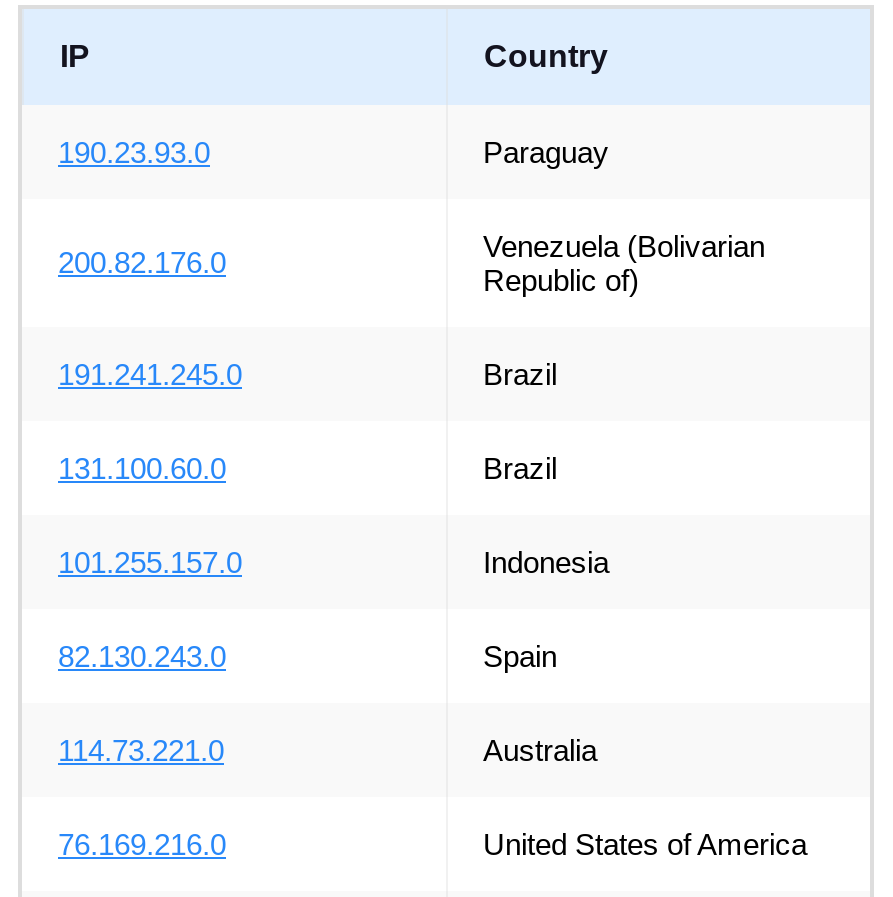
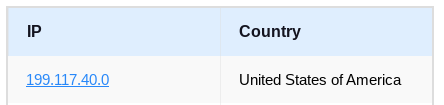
- 190.23.93.0
- Paraguay
- 200.82.176.0
- Venezuela (Bolivarian
- Republic of)
- 191.241.245.0
- Brazil
- 131.100.60.0
- Brazil
- 101.255.157.0
- Indonesia
- 82.130.243.0
- Spain
- 114.73.221.0
- Australia
- 76.169.216.0
+ 199.117.40.0
